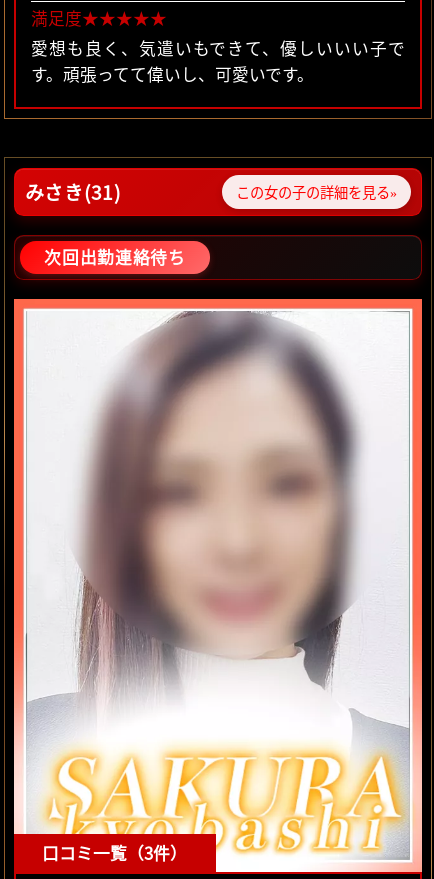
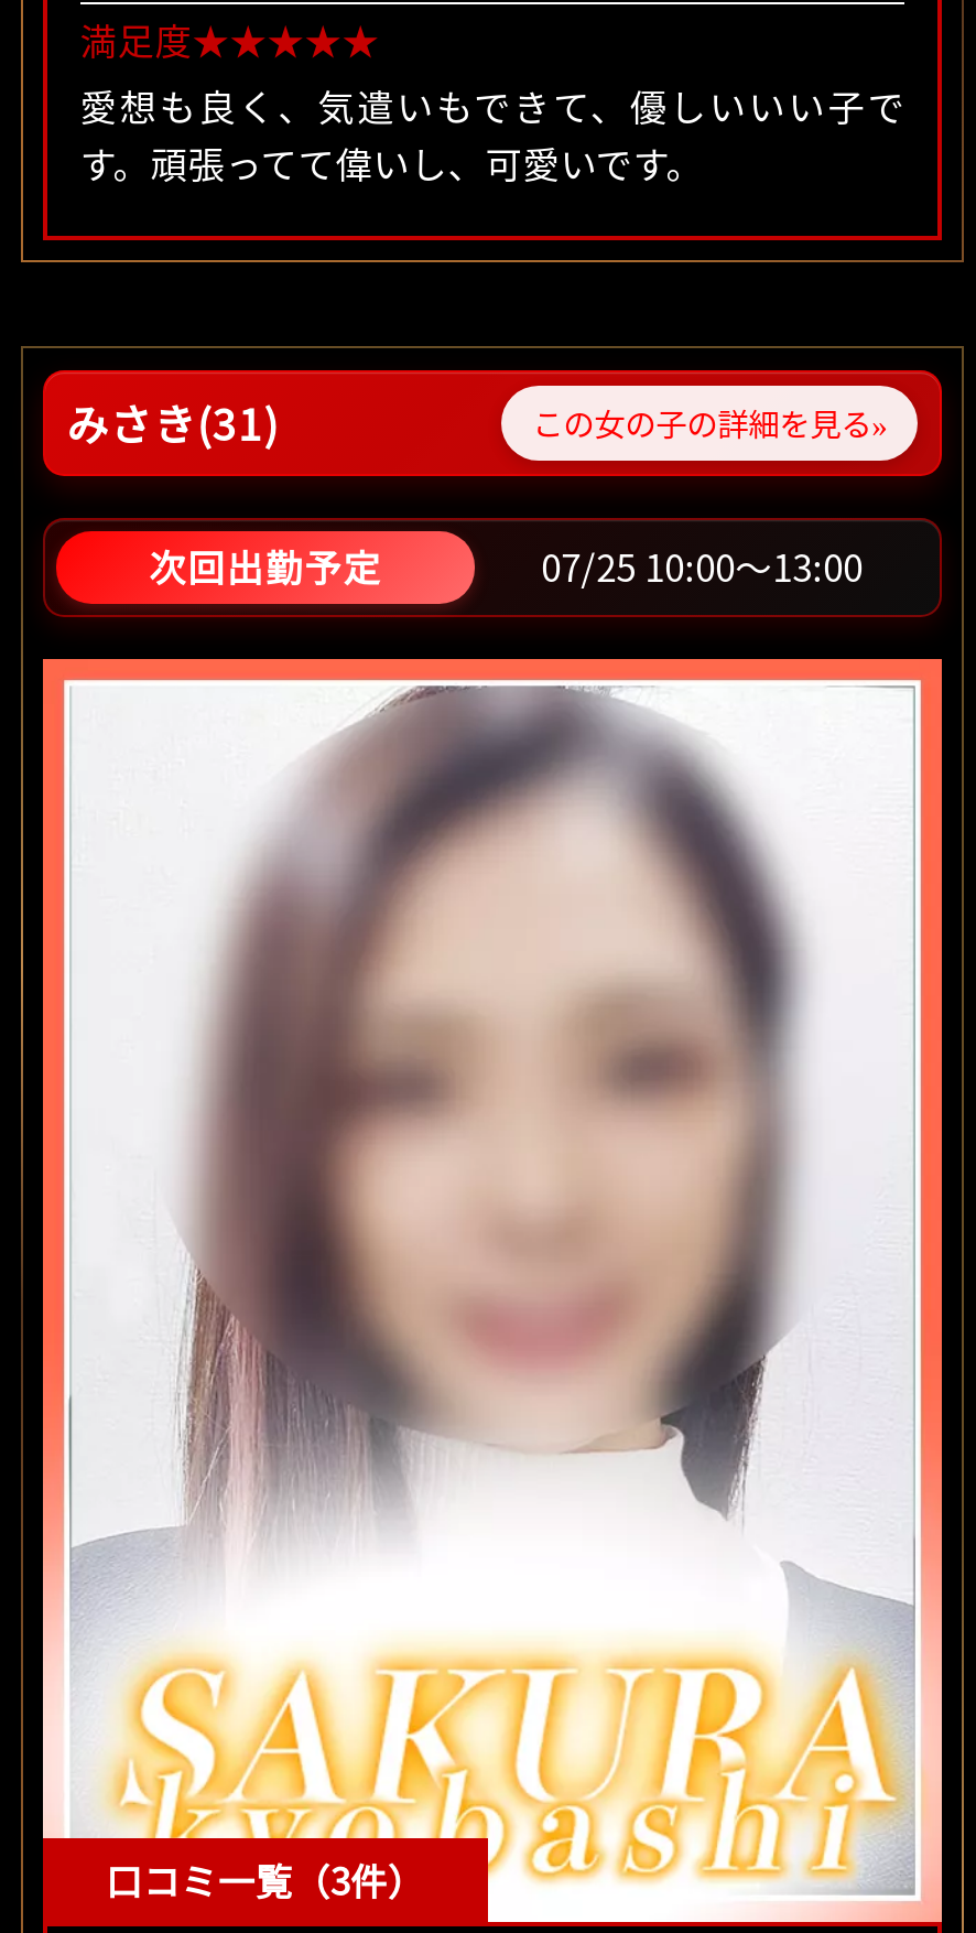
- 次回出勤連絡待ち
+ 次回出勤予定
+ 07/25 10:00～13:00
